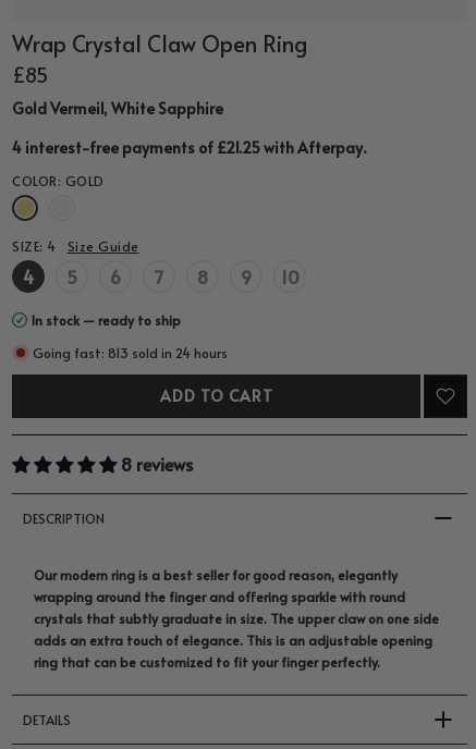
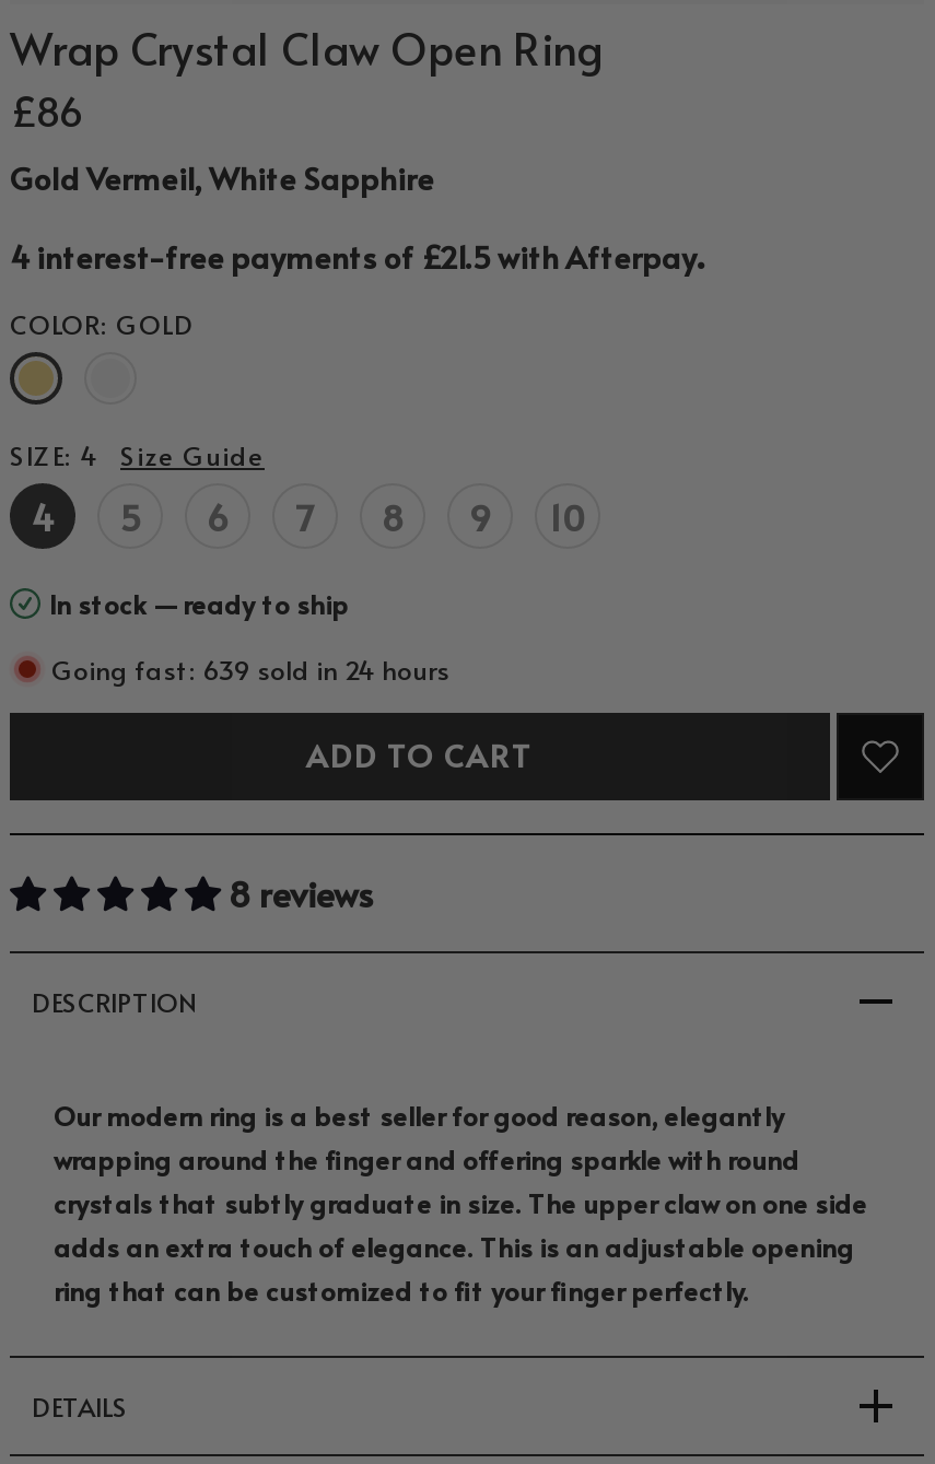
- £85
+ £86

- 4 interest-free payments of £21.25 withAfterpay.
+ 4 interest-free payments of £21.5 withAfterpay.

- Going fast: 813 sold in 24 hours
+ Going fast: 639 sold in 24 hours
